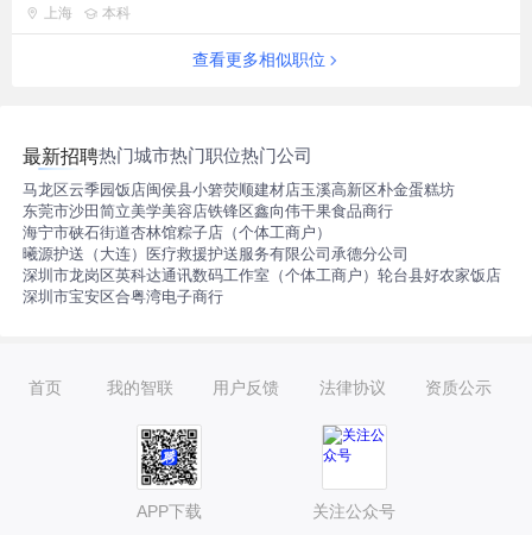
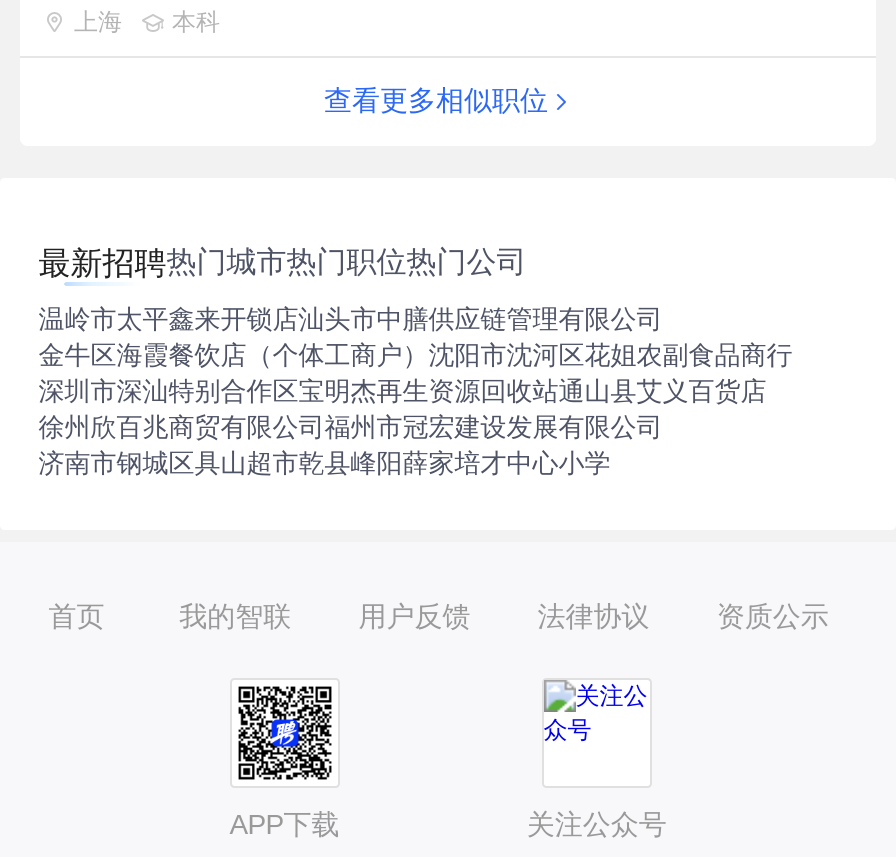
- 马龙区云季园饭店闽侯县小箬荧顺建材店玉溪高新区朴金蛋糕坊
- 东莞市沙田简立美学美容店铁锋区鑫向伟干果食品商行
- 海宁市硖石街道杏林馆粽子店（个体工商户）
- 曦源护送（大连）医疗救援护送服务有限公司承德分公司
- 深圳市龙岗区英科达通讯数码工作室（个体工商户）轮台县好农家饭店
- 深圳市宝安区合粤湾电子商行
+ 温岭市太平鑫来开锁店汕头市中膳供应链管理有限公司
+ 金牛区海霞餐饮店（个体工商户）沈阳市沈河区花姐农副食品商行
+ 深圳市深汕特别合作区宝明杰再生资源回收站通山县艾义百货店
+ 徐州欣百兆商贸有限公司福州市冠宏建设发展有限公司
+ 济南市钢城区具山超市乾县峰阳薛家培才中心小学
